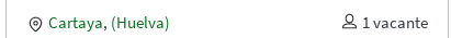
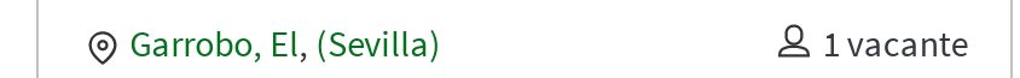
- Cartaya, (Huelva)
+ Garrobo, El, (Sevilla)
